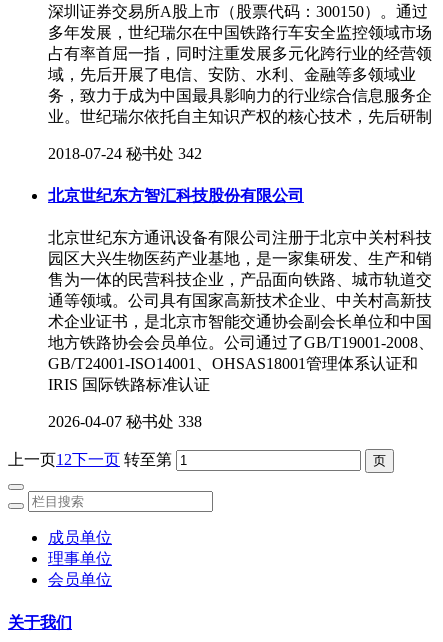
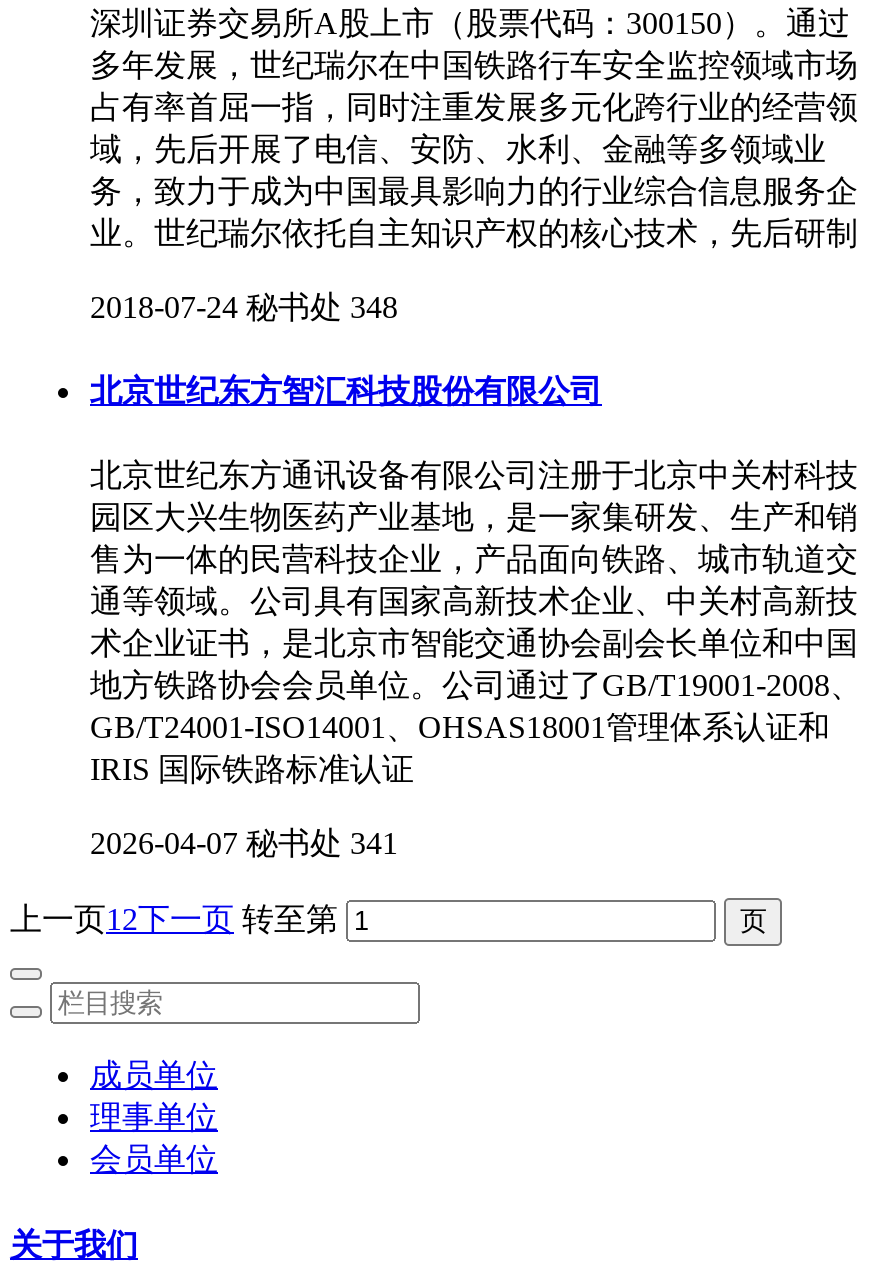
- 2018-07-24 秘书处 342
+ 2018-07-24 秘书处 348

- 2026-04-07 秘书处 338
+ 2026-04-07 秘书处 341
